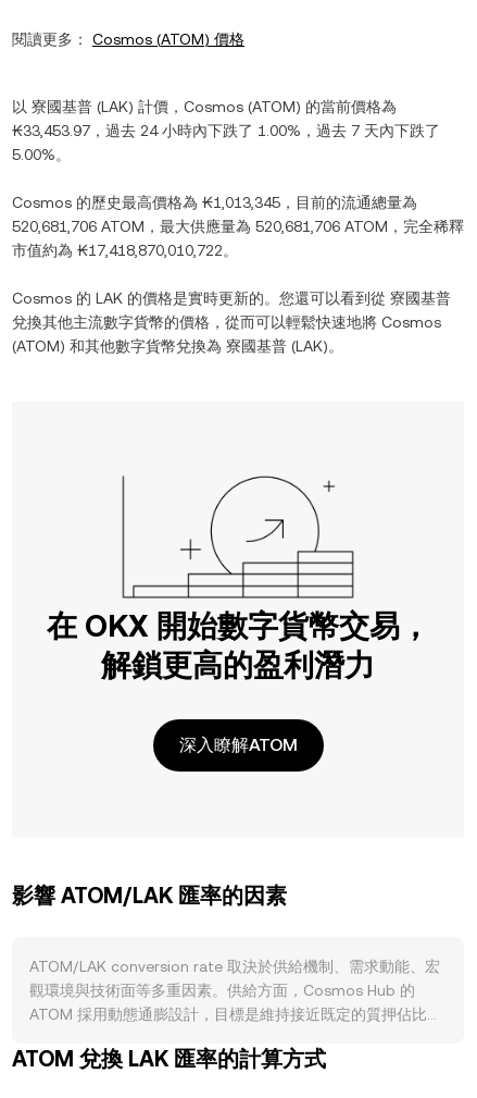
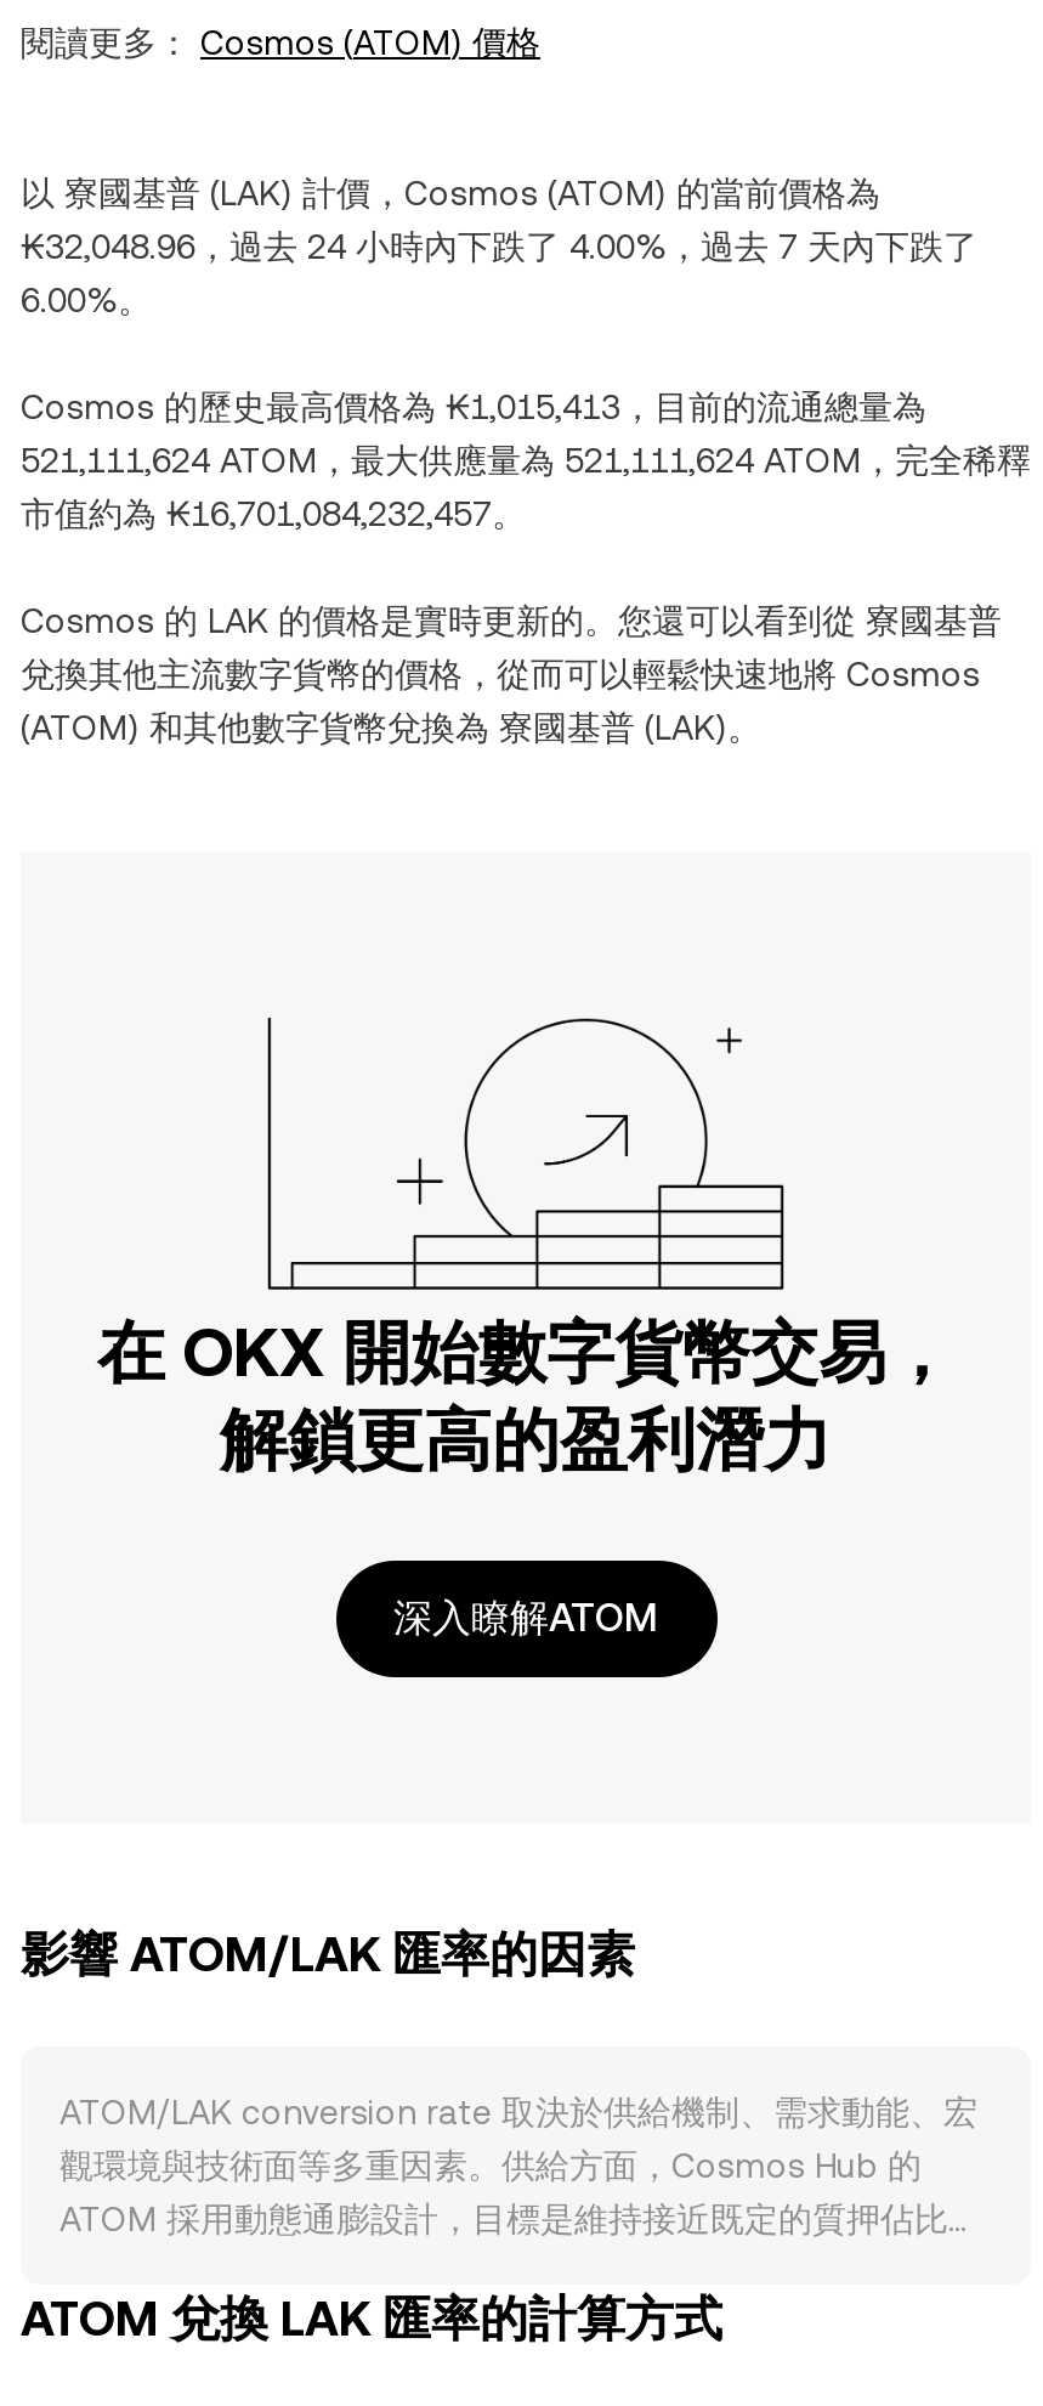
- ₭33,453.97，過去 24 小時內下跌了1.00%，過去 7 天內下跌了
+ ₭32,048.96，過去 24 小時內下跌了4.00%，過去 7 天內下跌了

- 5.00%。
+ 6.00%。

- Cosmos的歷史最高價格為₭1,013,345，目前的流通總量為
+ Cosmos的歷史最高價格為₭1,015,413，目前的流通總量為

- 520,681,706 ATOM，最大供應量為520,681,706 ATOM，完全稀釋
+ 521,111,624 ATOM，最大供應量為521,111,624 ATOM，完全稀釋

- 市值約為₭17,418,870,010,722。
+ 市值約為₭16,701,084,232,457。
